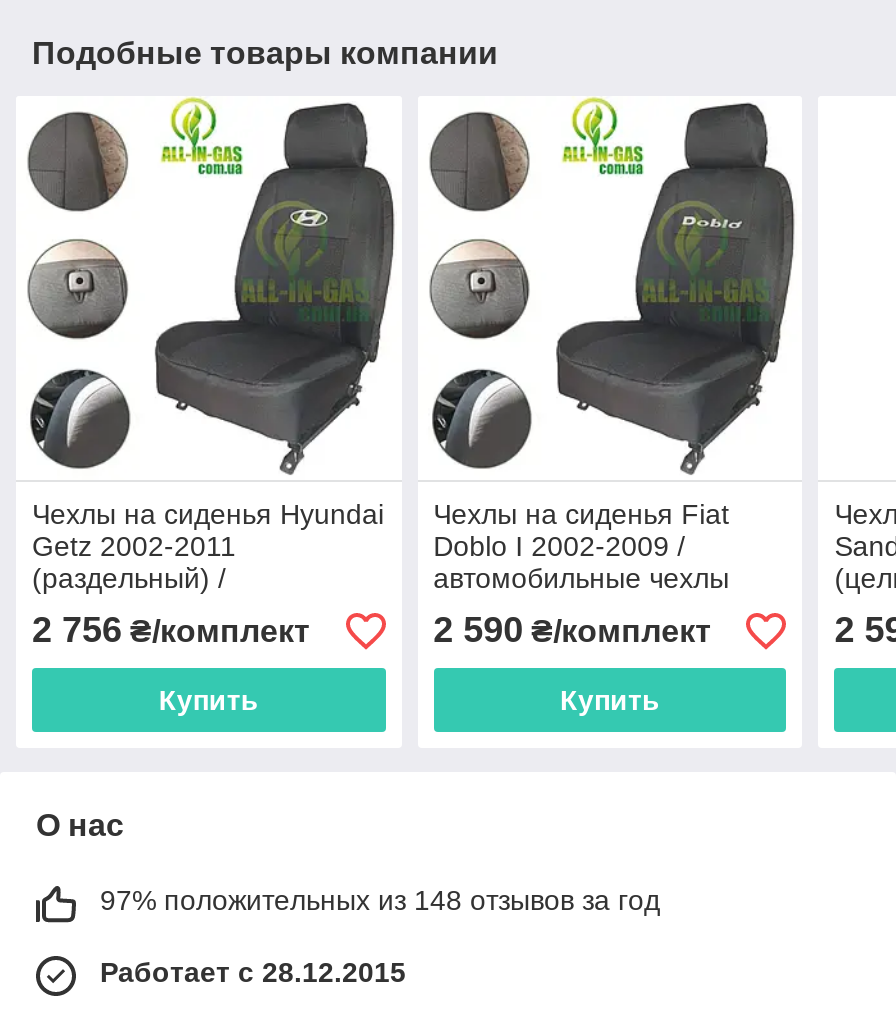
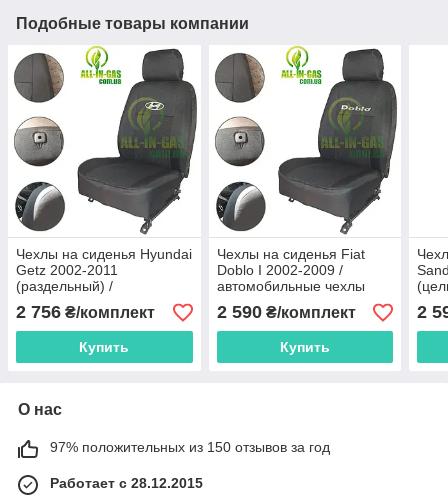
- 97% положительных из 148 отзывов за год
+ 97% положительных из 150 отзывов за год
